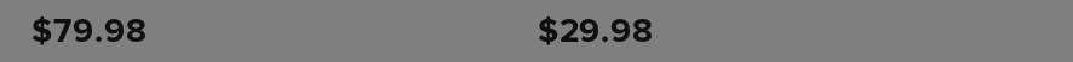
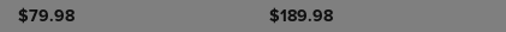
- $29.98
+ $189.98
